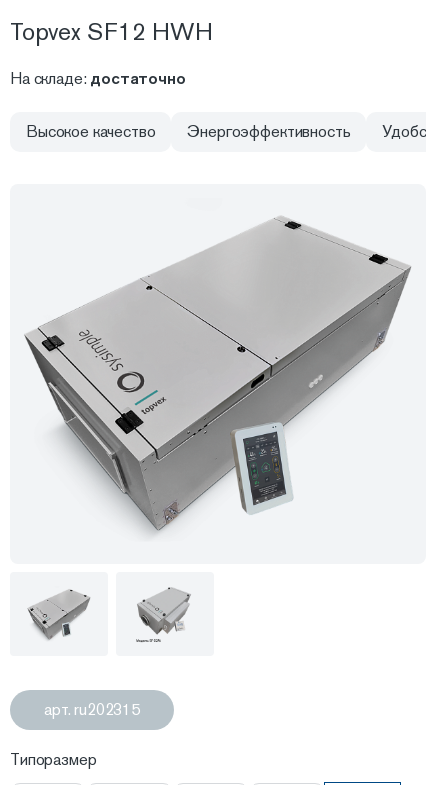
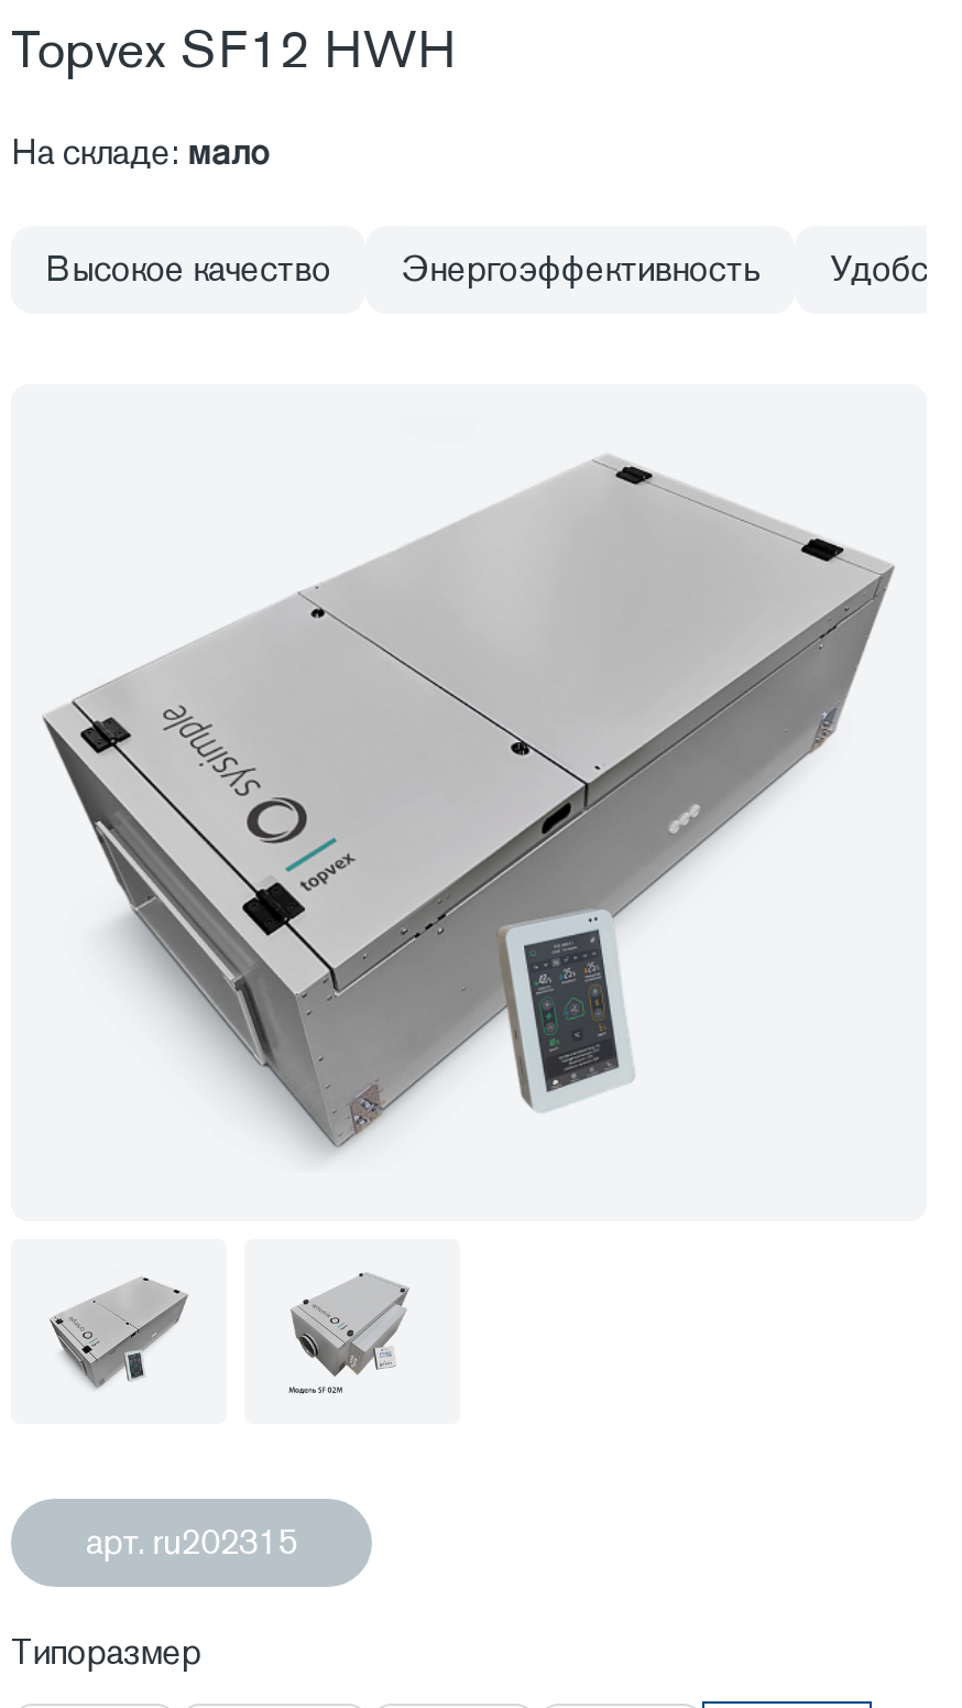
- На складе: достаточно
+ На складе: мало
